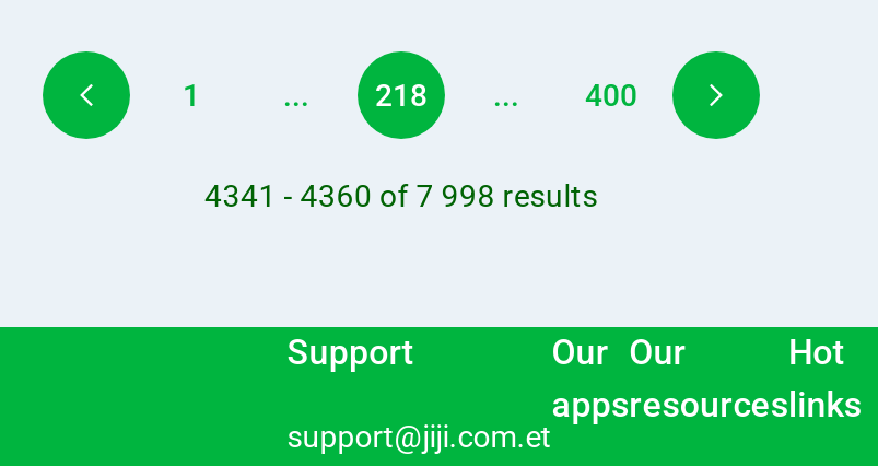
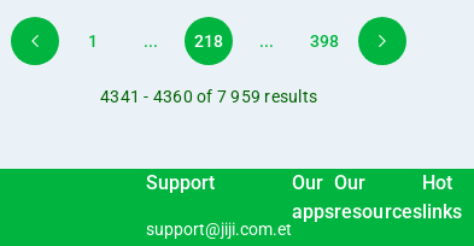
- 400
+ 398

- 4341 - 4360 of 7 998 results
+ 4341 - 4360 of 7 959 results
